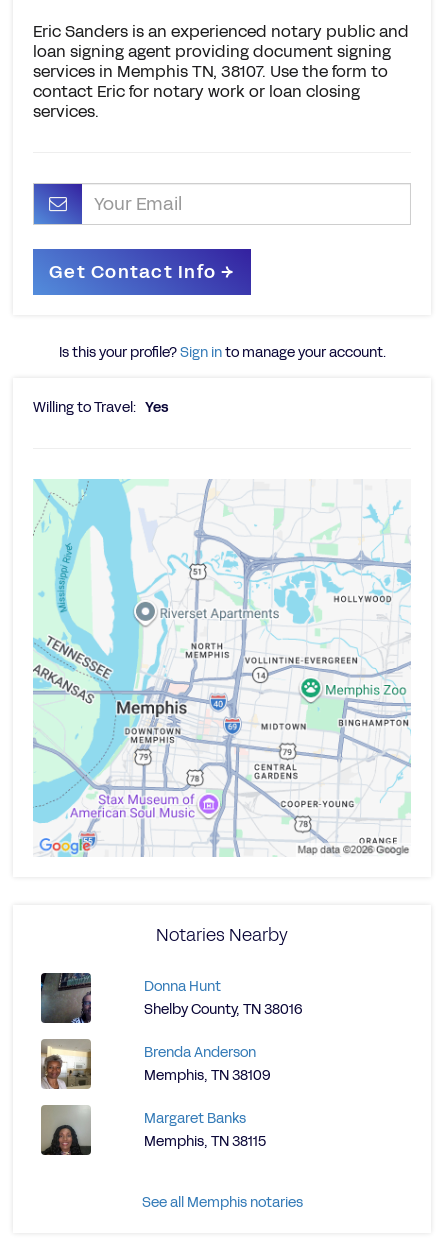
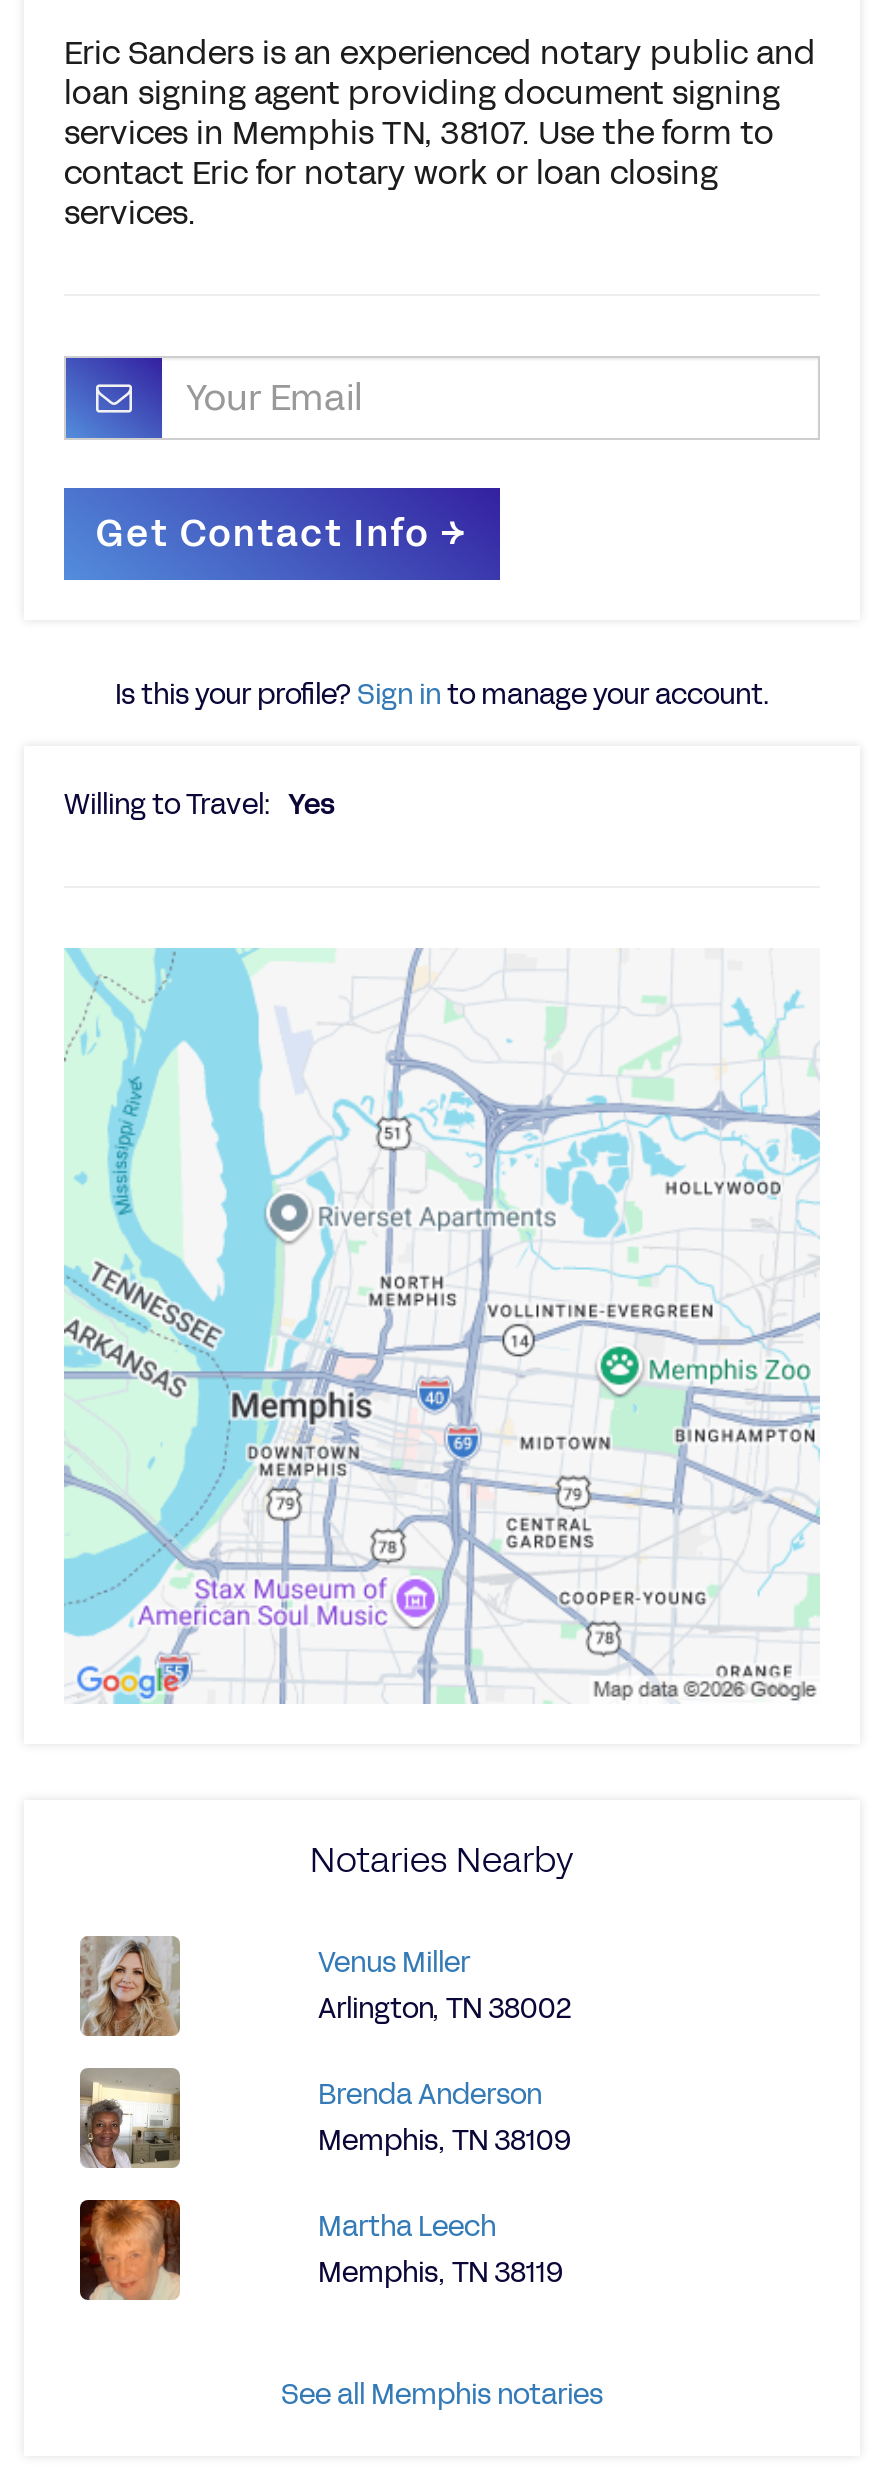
- [image]
+ [image]

- Donna Hunt
- Shelby County, TN 38016
+ Venus Miller
+ Arlington, TN 38002

- [image]
+ [image]

- Margaret Banks
- Memphis, TN 38115
+ Martha Leech
+ Memphis, TN 38119
